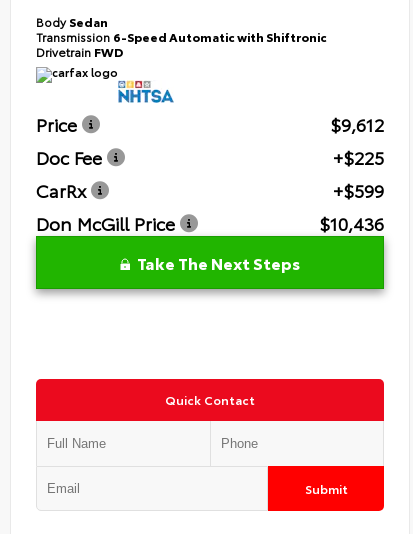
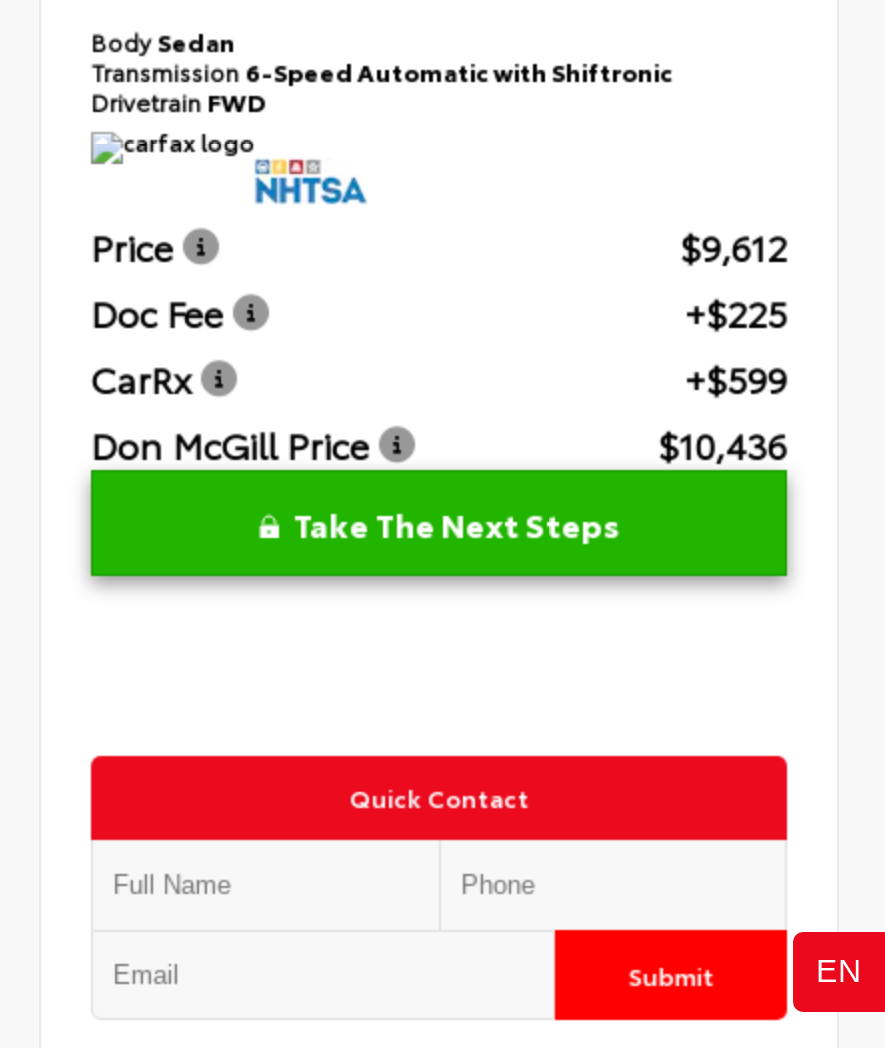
+ [image]
